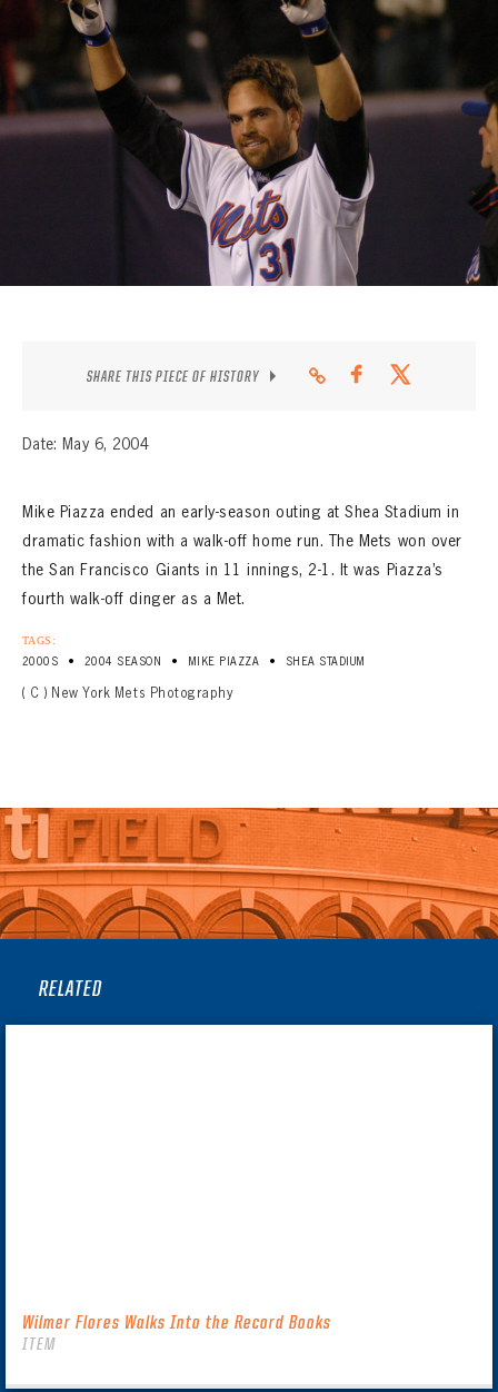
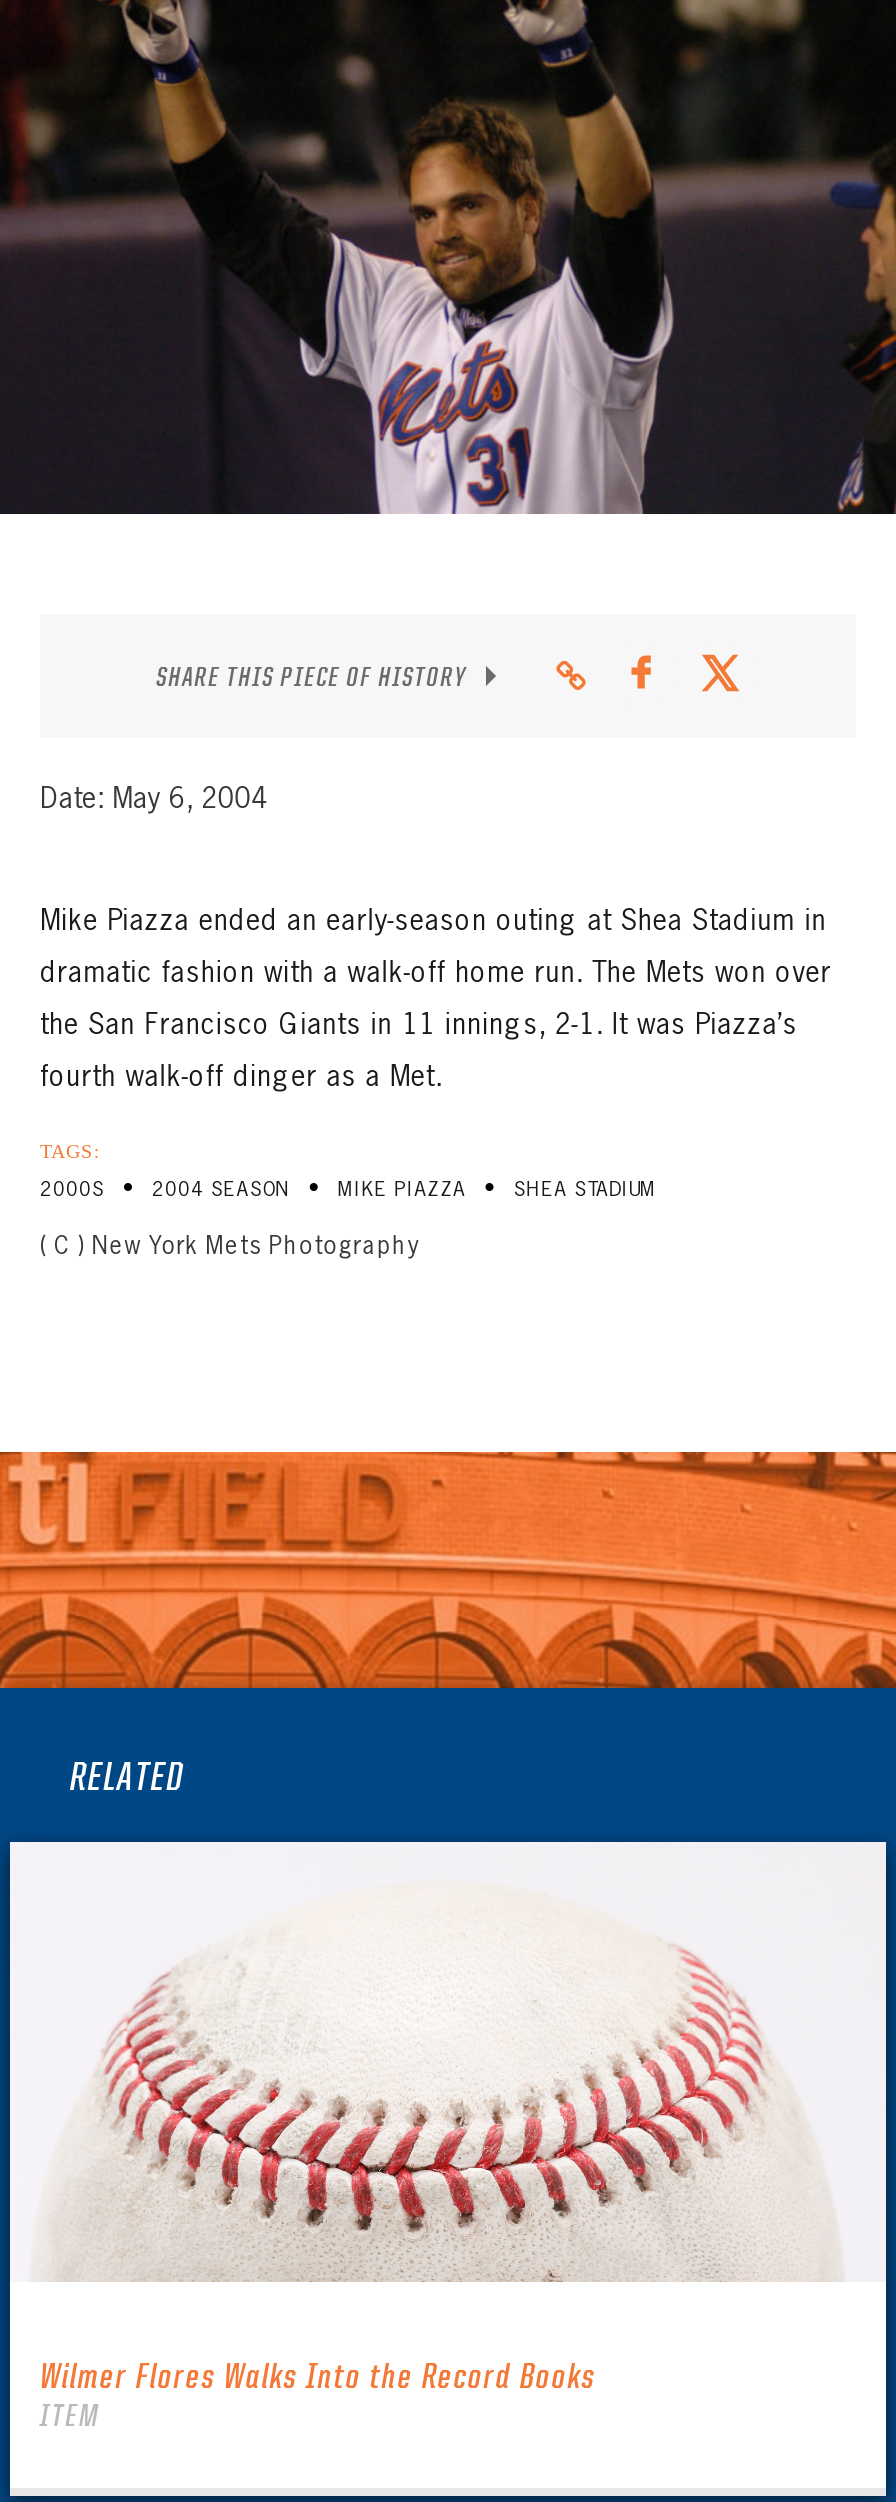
+ [image]
